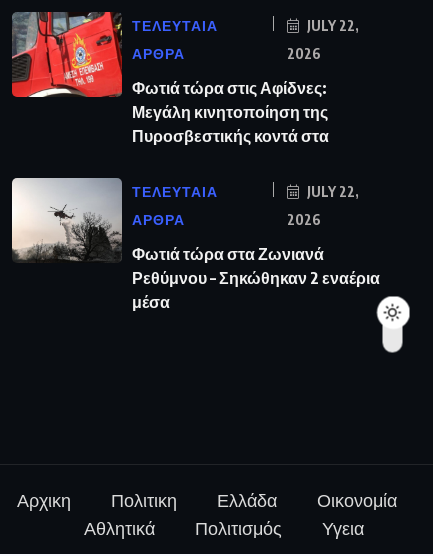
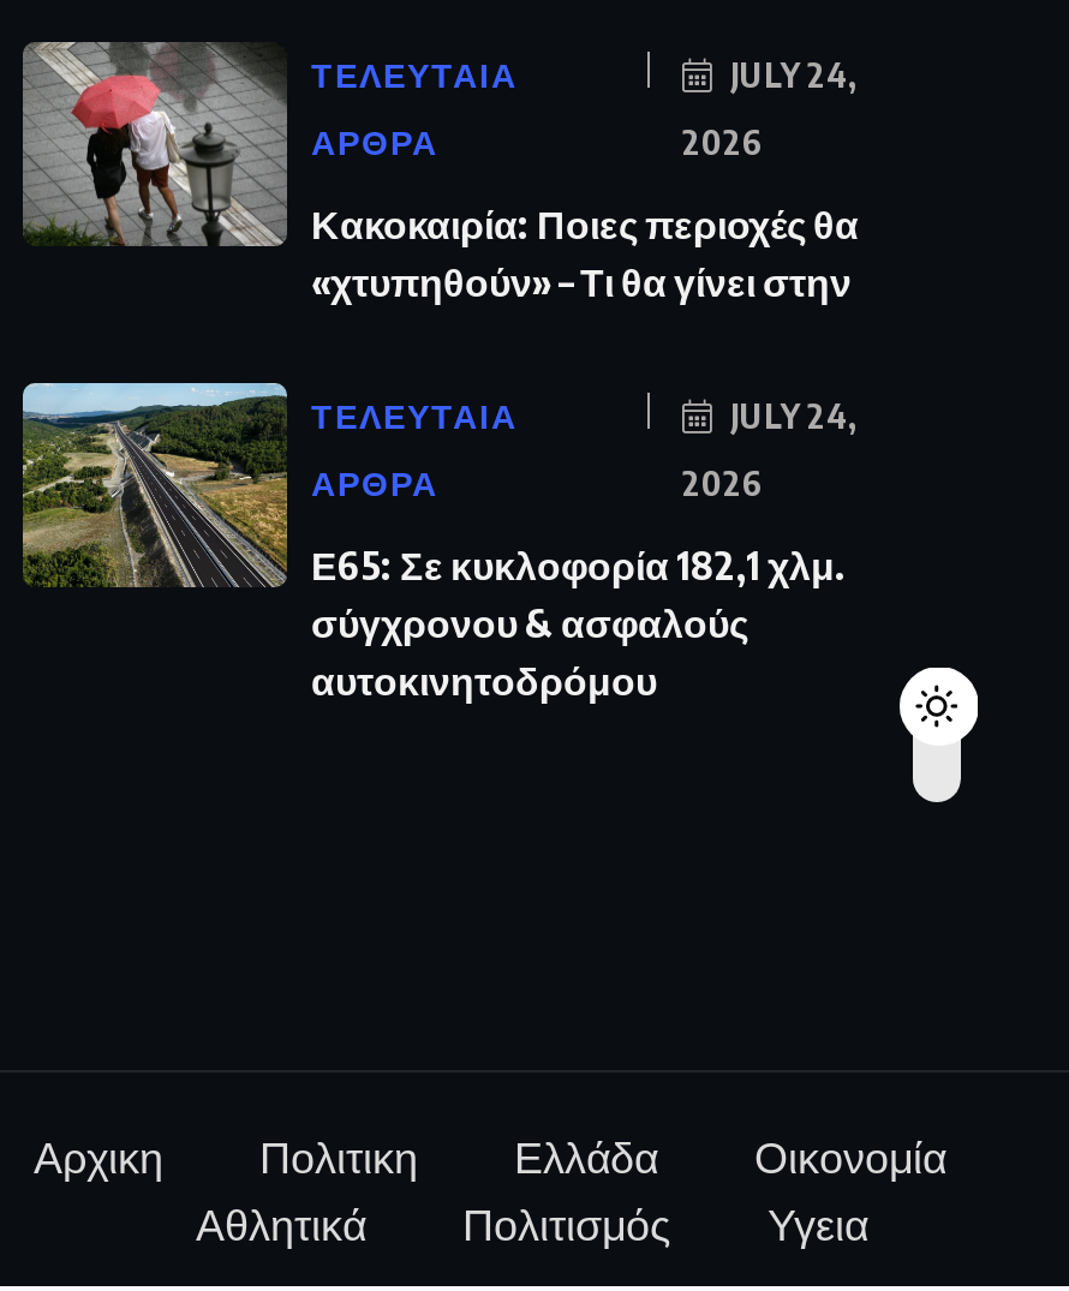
- [image]
- Φωτιά τώρα στις Αφίδνες:
- Μεγάλη κινητοποίηση της
- Πυροσβεστικής κοντά στα
+ [image]
+ Κακοκαιρία: Ποιες περιοχές θα
+ «χτυπηθούν» – Τι θα γίνει στην

- JULY 22,
+ JULY 24,

- [image]
- Φωτιά τώρα στα Ζωνιανά
- Ρεθύμνου – Σηκώθηκαν 2 εναέρια
- μέσα
+ [image]
+ Ε65: Σε κυκλοφορία 182,1 χλμ.
+ σύγχρονου & ασφαλούς
+ αυτοκινητοδρόμου

- JULY 22,
+ JULY 24,
